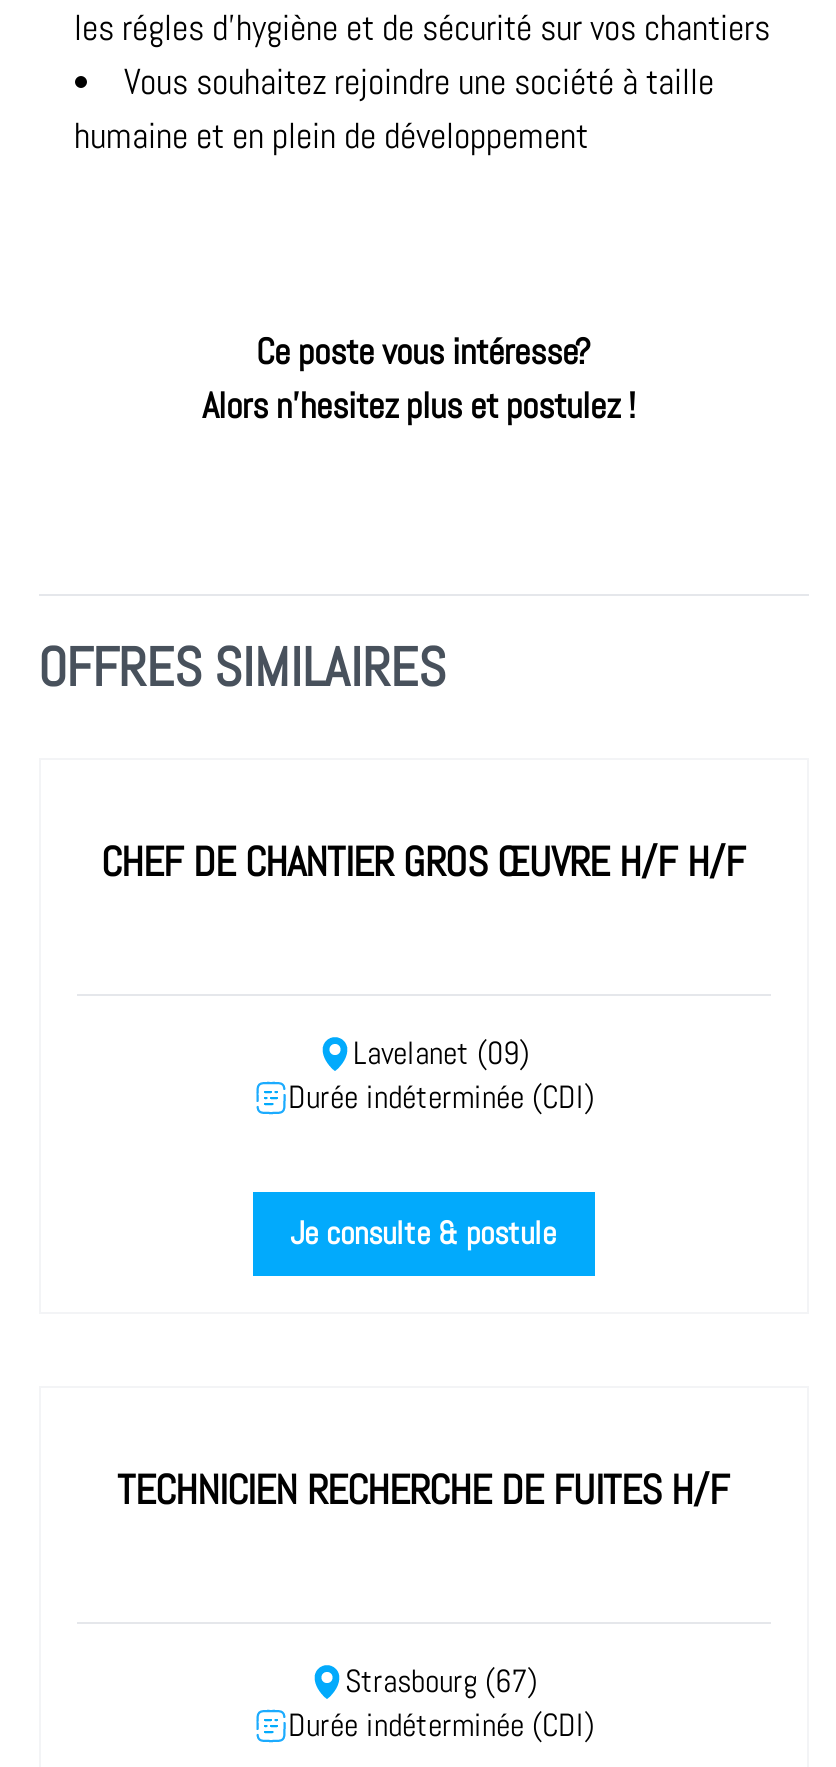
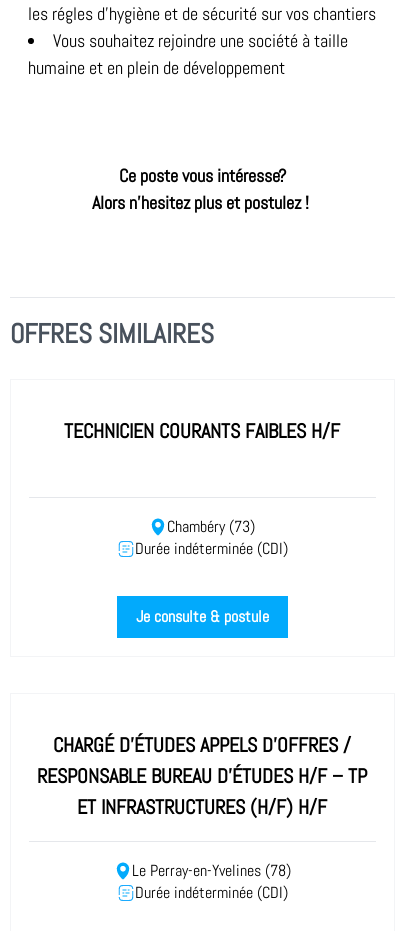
- CHEF DE CHANTIER GROS ŒUVRE H/F H/F
+ TECHNICIEN COURANTS FAIBLES H/F

- Lavelanet (09)
+ Chambéry (73)

- TECHNICIEN RECHERCHE DE FUITES H/F
+ CHARGÉ D’ÉTUDES APPELS D'OFFRES /
+ RESPONSABLE BUREAU D’ÉTUDES H/F – TP
+ ET INFRASTRUCTURES (H/F) H/F

- Strasbourg (67)
+ Le Perray-en-Yvelines (78)
